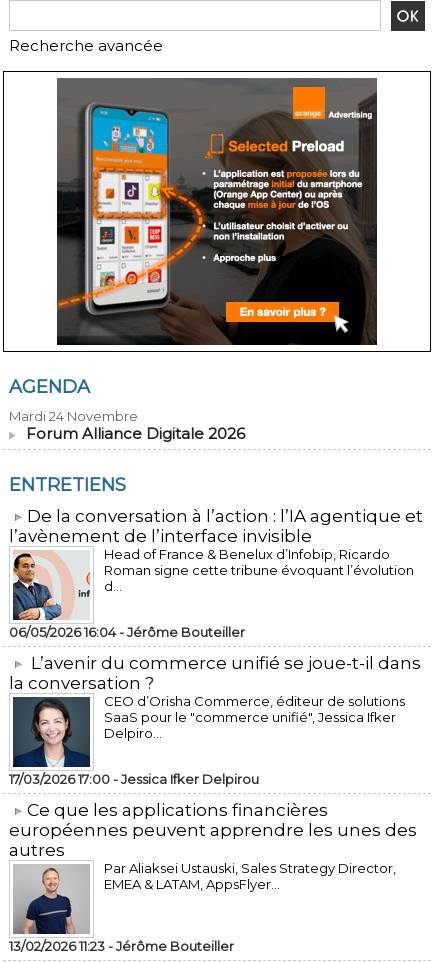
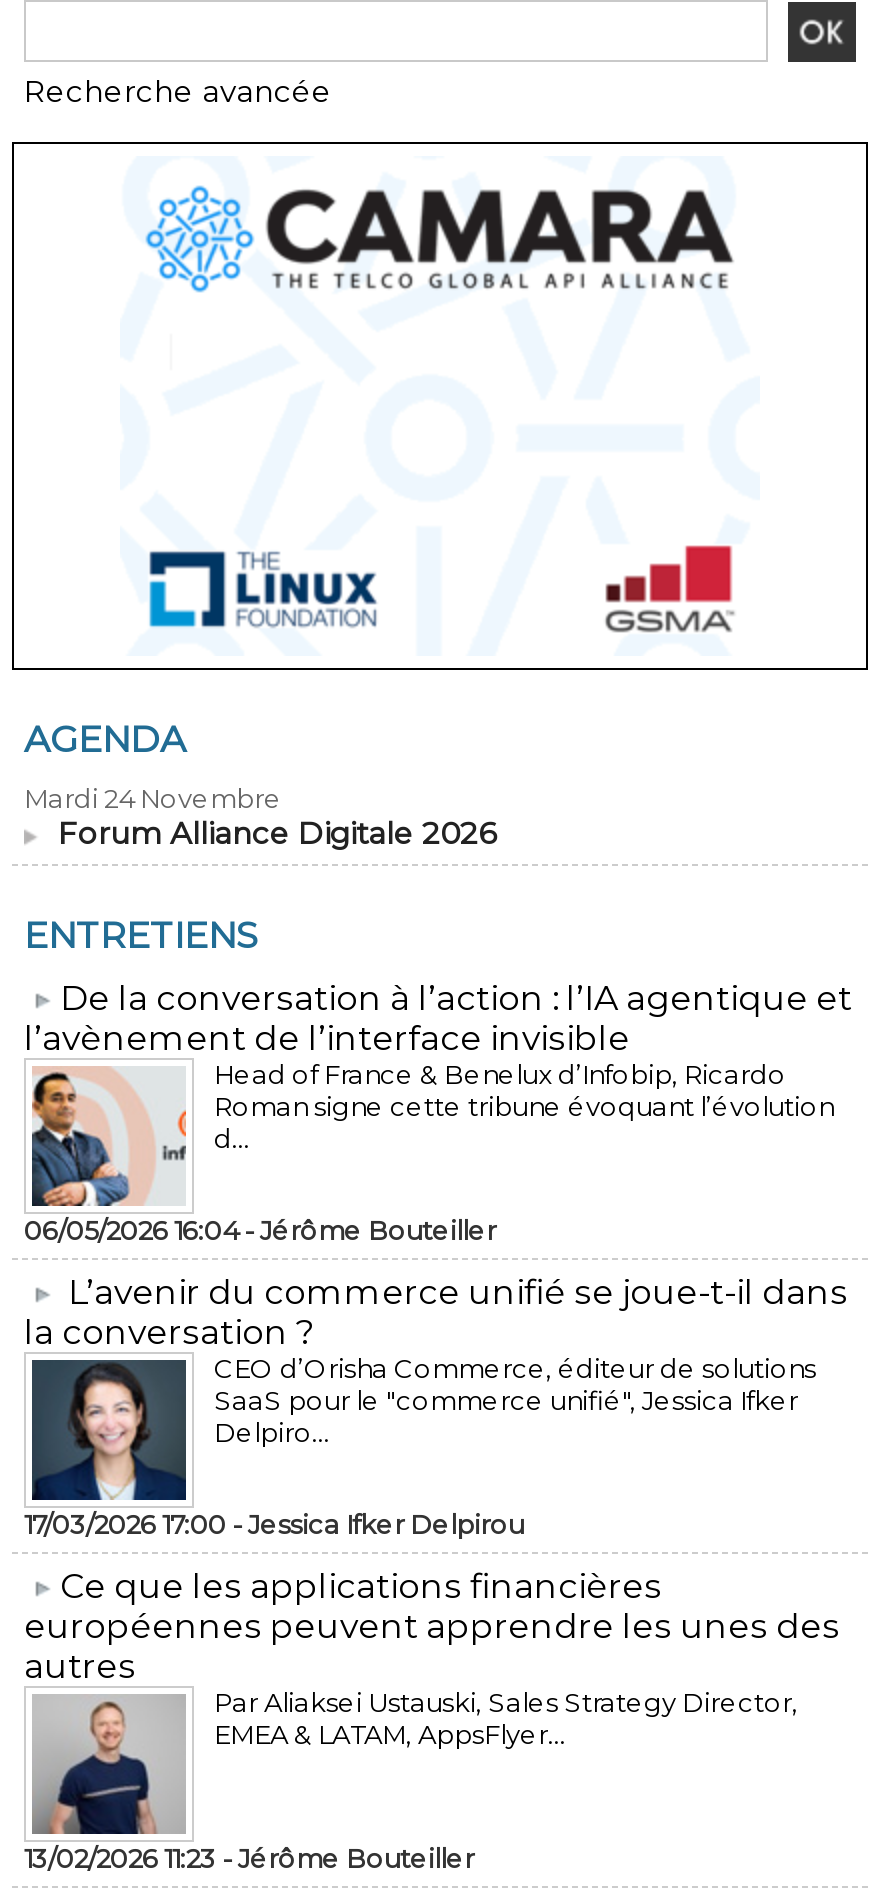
- [image]
+ [image]
